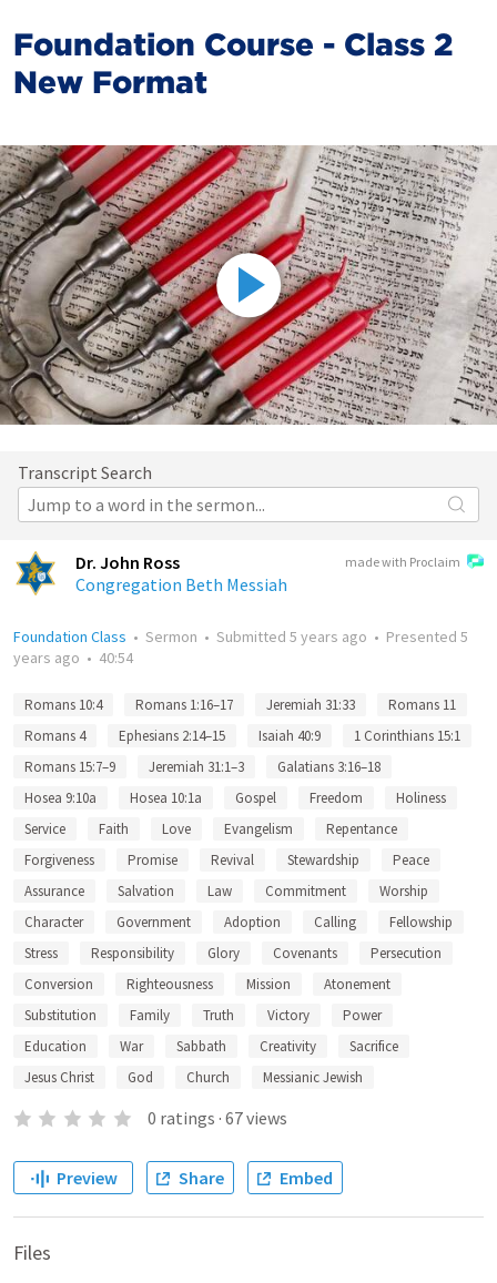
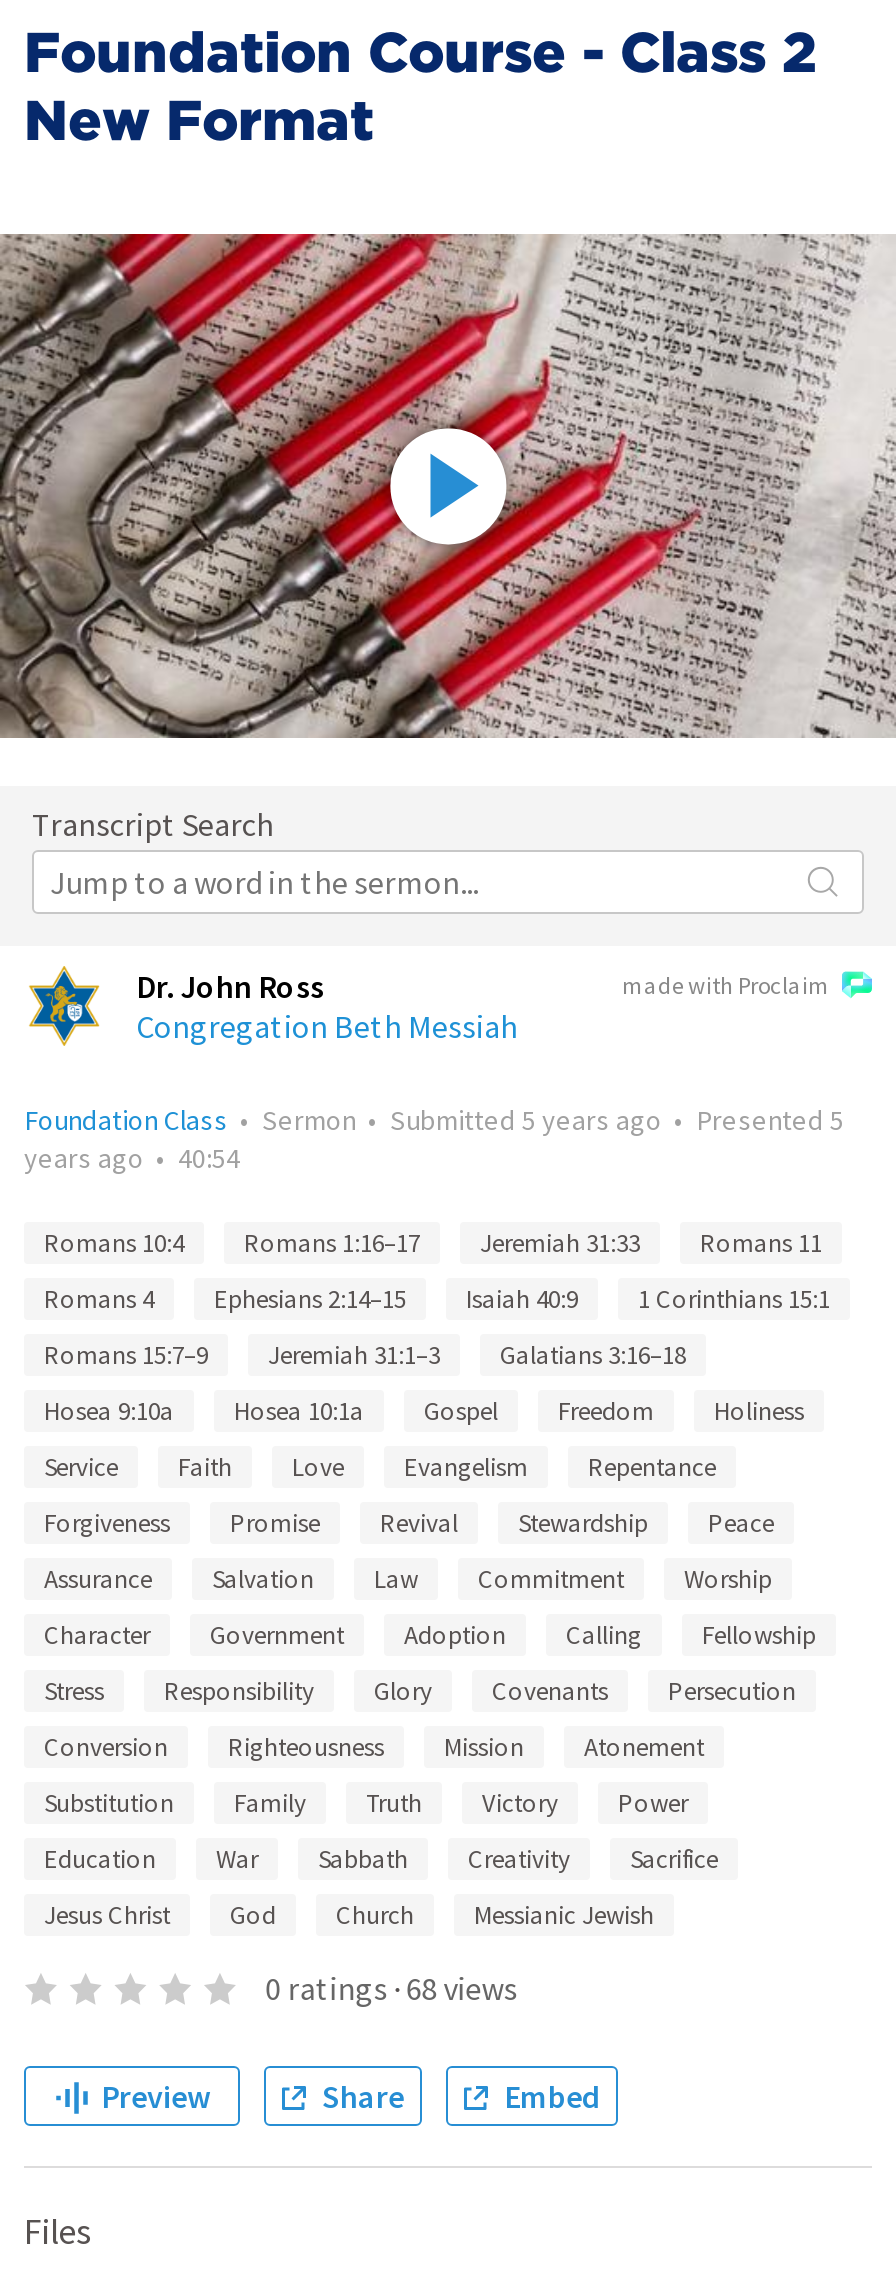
- 0 ratings · 67 views
+ 0 ratings · 68 views
